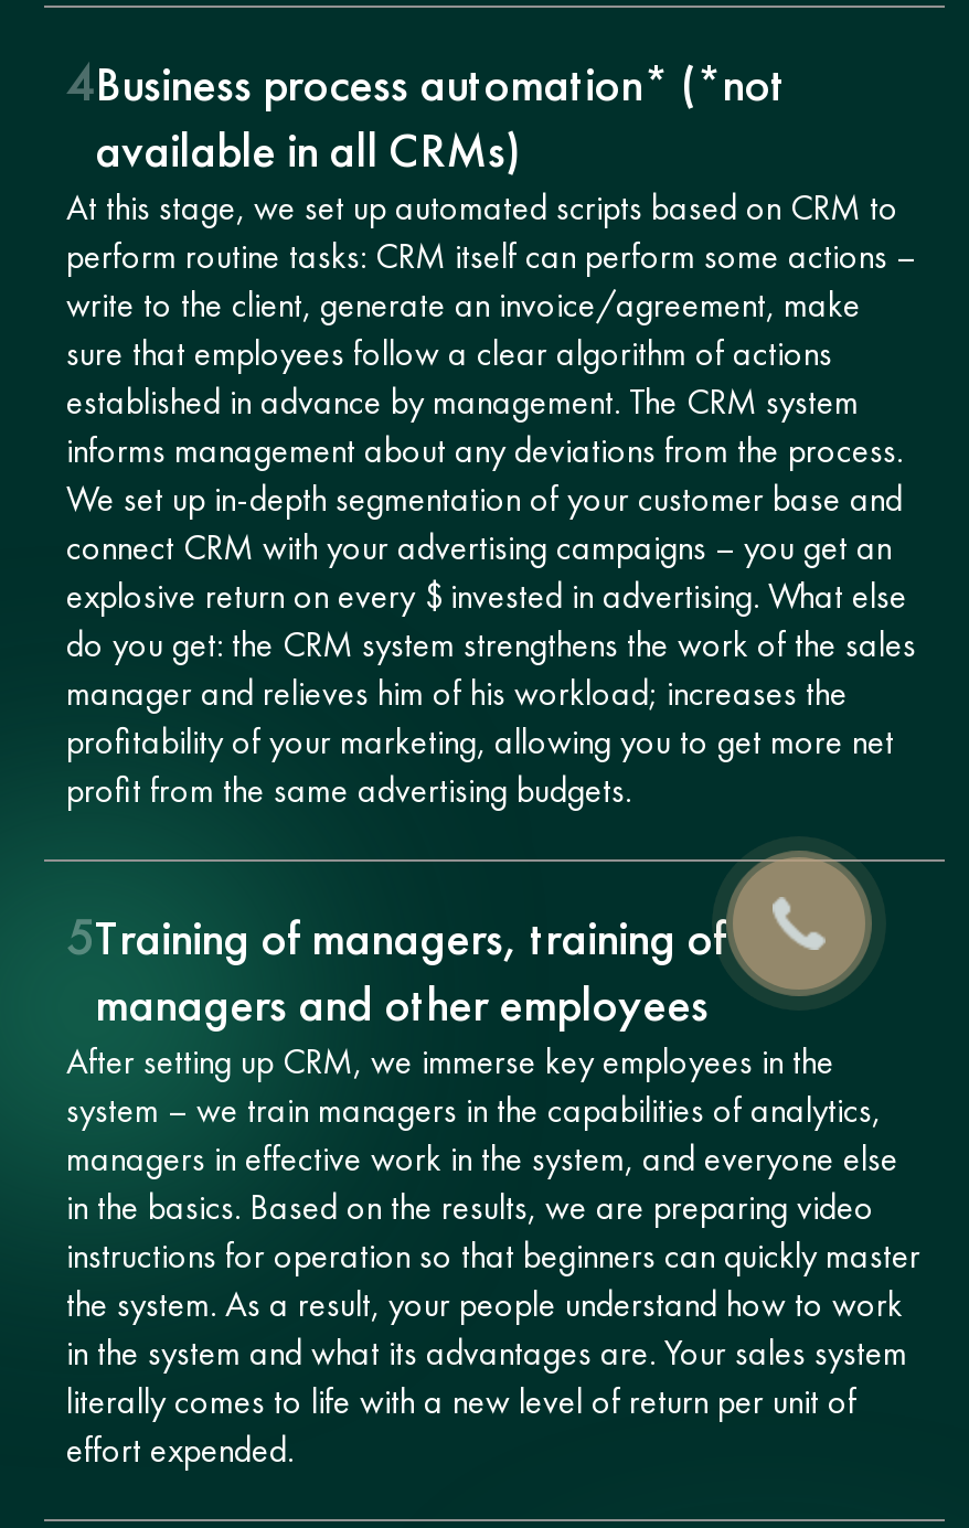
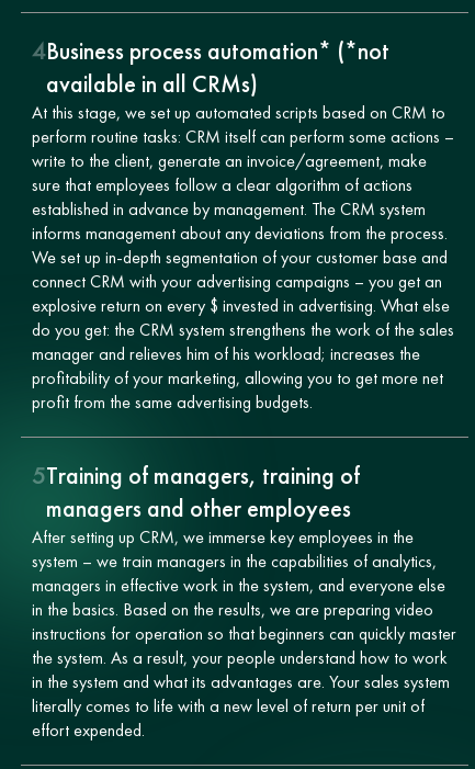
- [image]
